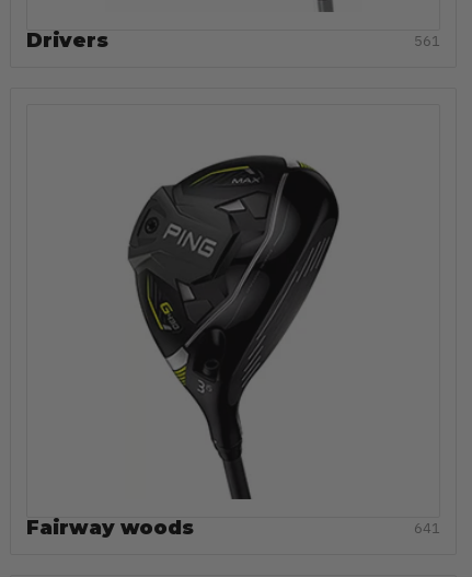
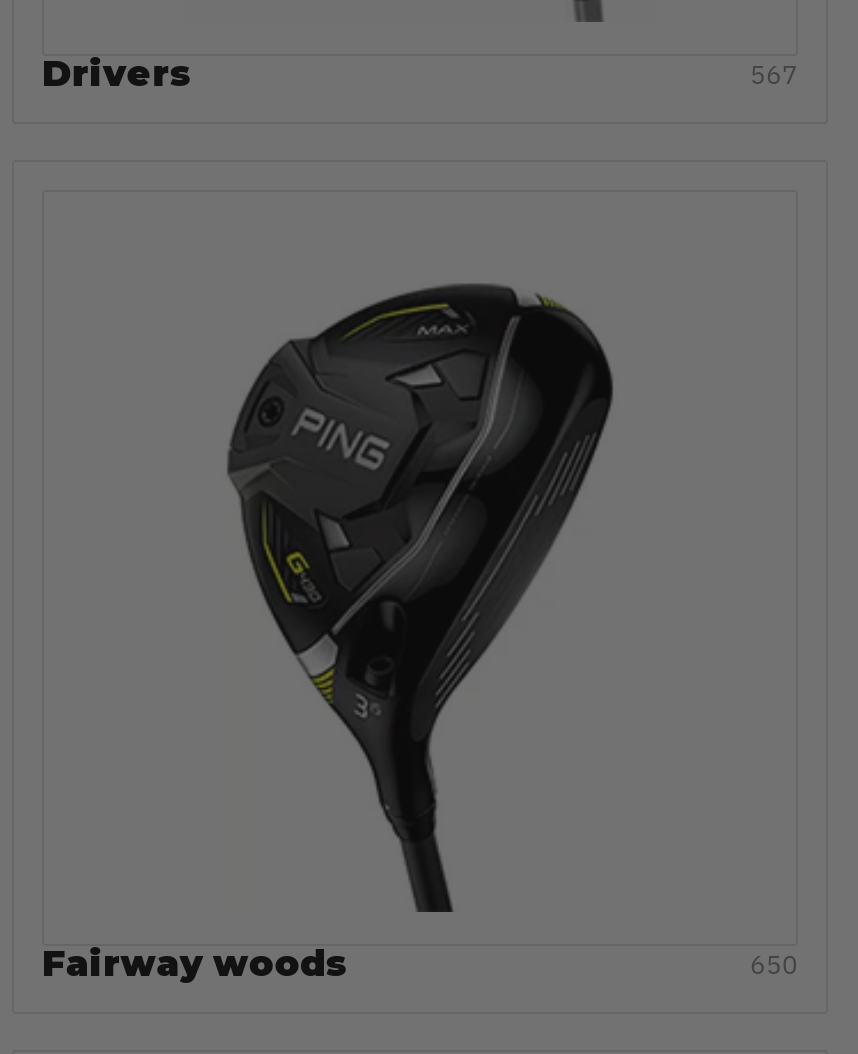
- 561
+ 567

- 641
+ 650
